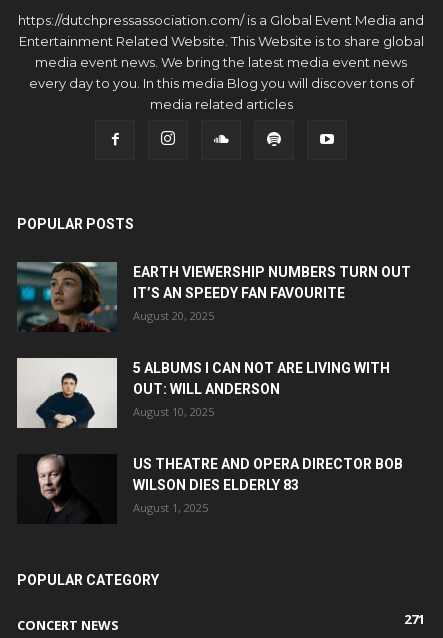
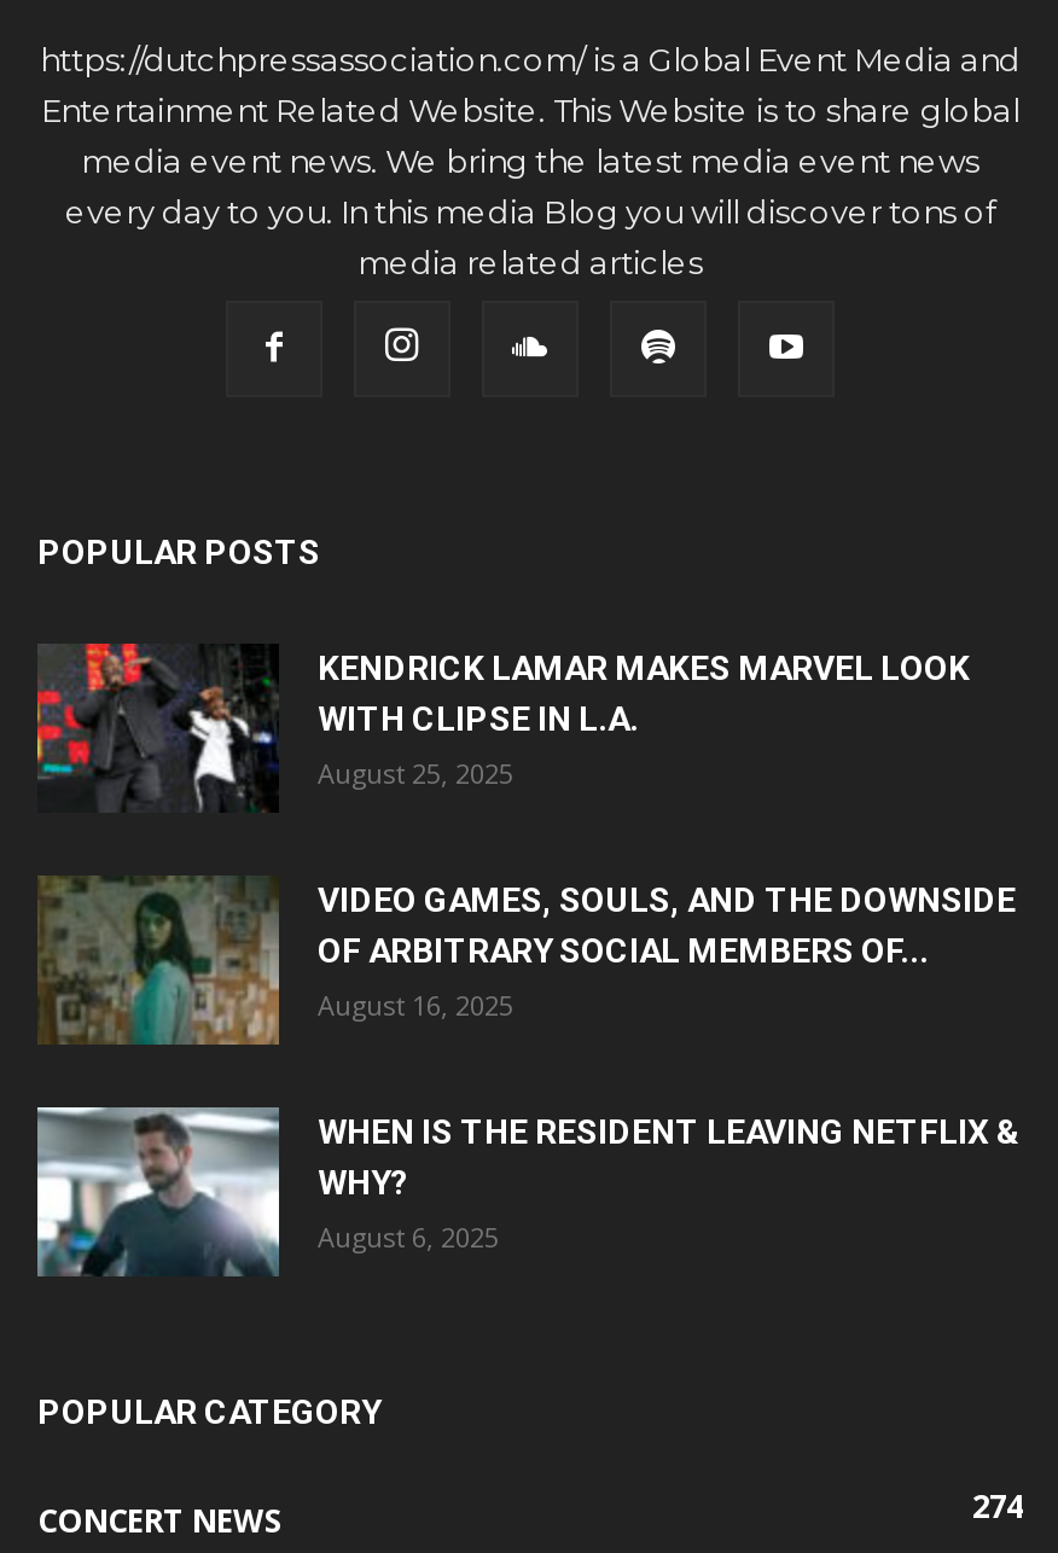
- [image]
- EARTH VIEWERSHIP NUMBERS TURN OUT
- IT’S AN SPEEDY FAN FAVOURITE
- August 20, 2025
+ [image]
+ KENDRICK LAMAR MAKES MARVEL LOOK
+ WITH CLIPSE IN L.A.
+ August 25, 2025

- [image]
- 5 ALBUMS I CAN NOT ARE LIVING WITH
- OUT: WILL ANDERSON
- August 10, 2025
+ [image]
+ VIDEO GAMES, SOULS, AND THE DOWNSIDE
+ OF ARBITRARY SOCIAL MEMBERS OF...
+ August 16, 2025

- [image]
- US THEATRE AND OPERA DIRECTOR BOB
- WILSON DIES ELDERLY 83
- August 1, 2025
+ [image]
+ WHEN IS THE RESIDENT LEAVING NETFLIX &
+ WHY?
+ August 6, 2025

- 271
+ 274
